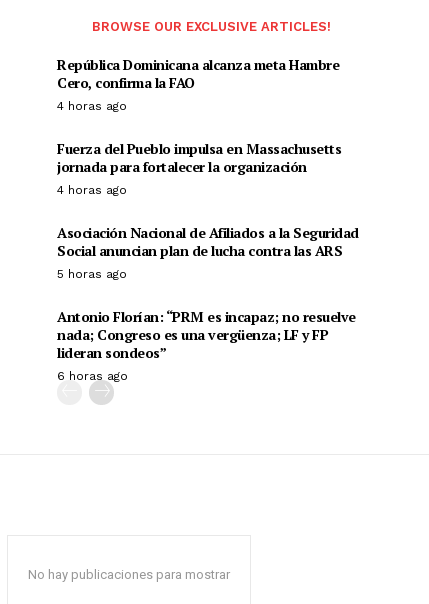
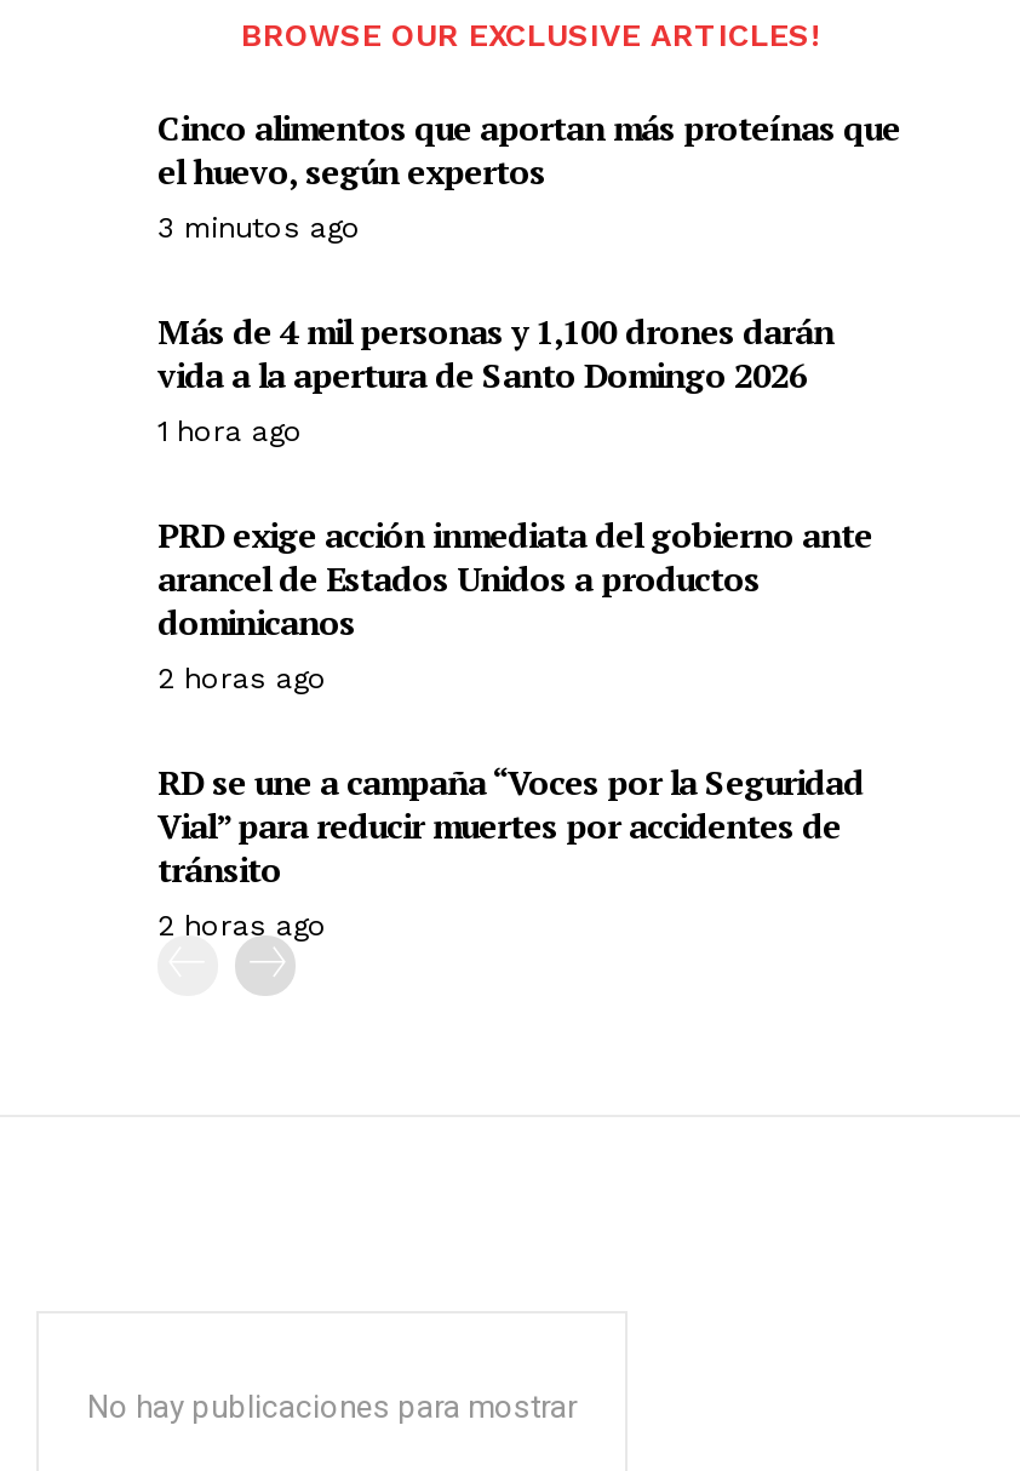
- República Dominicana alcanza meta Hambre
- Cero, confirma la FAO
- 4 horas ago
+ Cinco alimentos que aportan más proteínas que
+ el huevo, según expertos
+ 3 minutos ago

- Fuerza del Pueblo impulsa en Massachusetts
- jornada para fortalecer la organización
- 4 horas ago
+ Más de 4 mil personas y 1,100 drones darán
+ vida a la apertura de Santo Domingo 2026
+ 1 hora ago

- Asociación Nacional de Afiliados a la Seguridad
- Social anuncian plan de lucha contra las ARS
- 5 horas ago
+ PRD exige acción inmediata del gobierno ante
+ arancel de Estados Unidos a productos
+ dominicanos
+ 2 horas ago

- Antonio Florían: “PRM es incapaz; no resuelve
- nada; Congreso es una vergüenza; LF y FP
- lideran sondeos”
- 6 horas ago
+ RD se une a campaña “Voces por la Seguridad
+ Vial” para reducir muertes por accidentes de
+ tránsito
+ 2 horas ago
